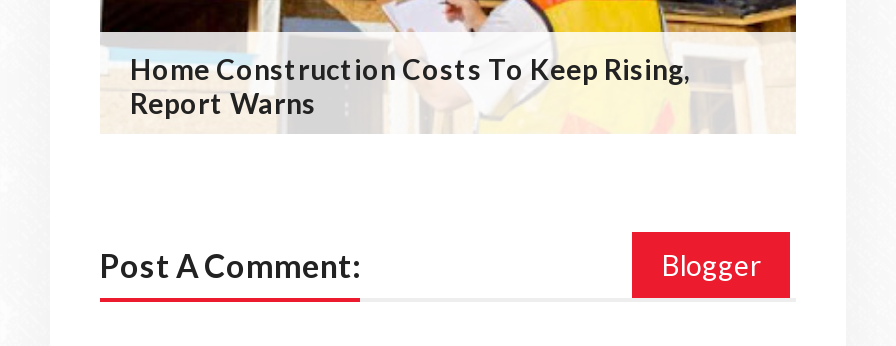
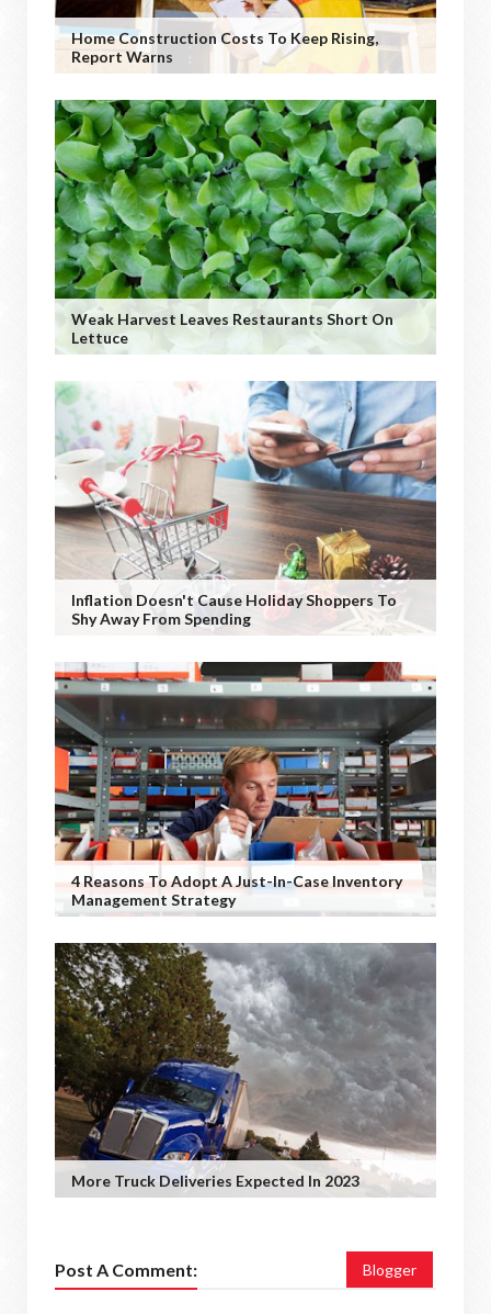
+ [image]
+ Weak Harvest Leaves Restaurants Short On
+ Lettuce

+ [image]
+ 4 Reasons To Adopt A Just-In-Case Inventory
+ Management Strategy

+ [image]
+ More Truck Deliveries Expected In 2023

+ [image]
+ Inflation Doesn't Cause Holiday Shoppers To
+ Shy Away From Spending
